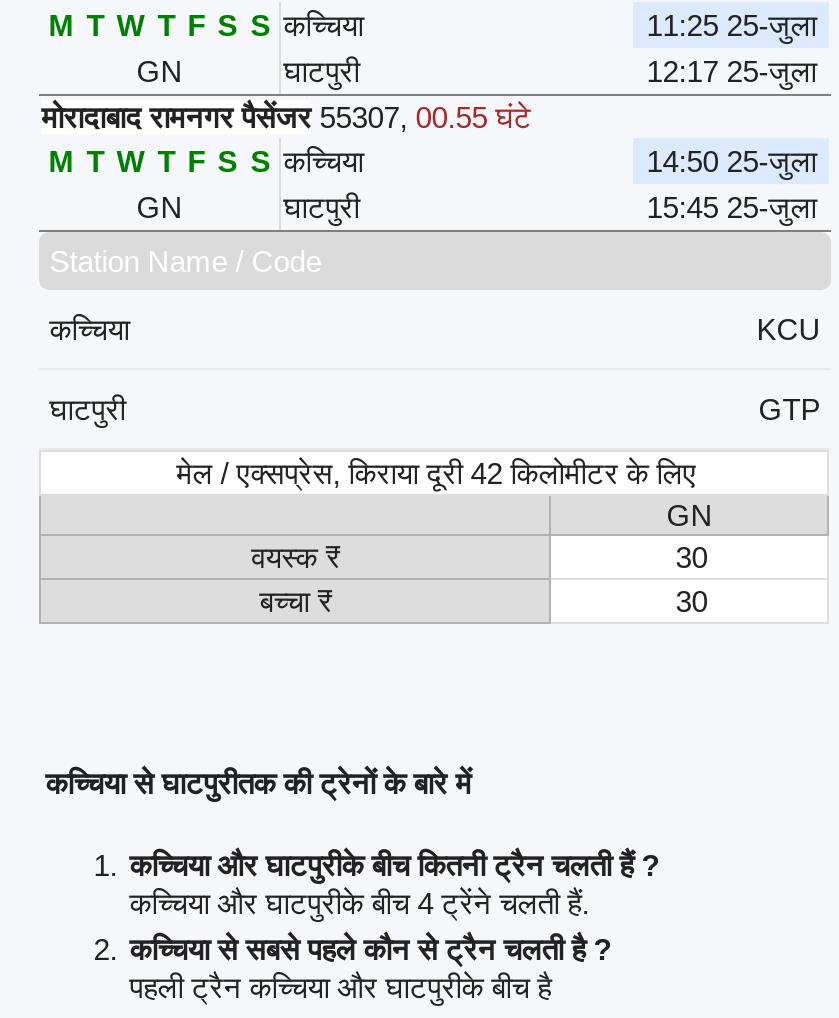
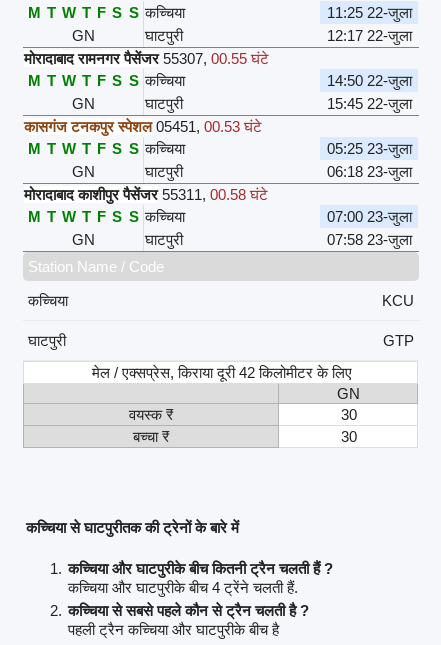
- 11:25 25-जुला
+ 11:25 22-जुला

- 12:17 25-जुला
+ 12:17 22-जुला

- 14:50 25-जुला
+ 14:50 22-जुला

- 15:45 25-जुला
+ 15:45 22-जुला
+ कासगंज टनकपुर स्पेशल 05451, 00.53 घंटे
+ M T W T F S S कच्चिया
+ 05:25 23-जुला
+ GN
+ घाटपुरी
+ 06:18 23-जुला
+ मोरादाबाद काशीपुर पैसेंजर 55311, 00.58 घंटे
+ M T W T F S S कच्चिया
+ 07:00 23-जुला
+ GN
+ घाटपुरी
+ 07:58 23-जुला
